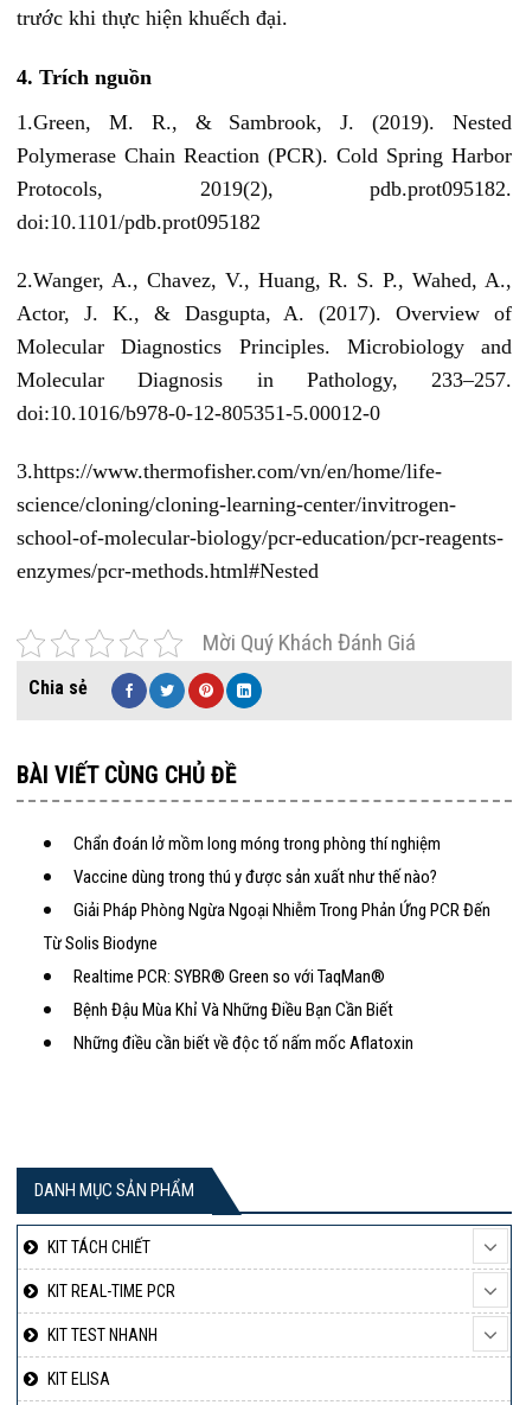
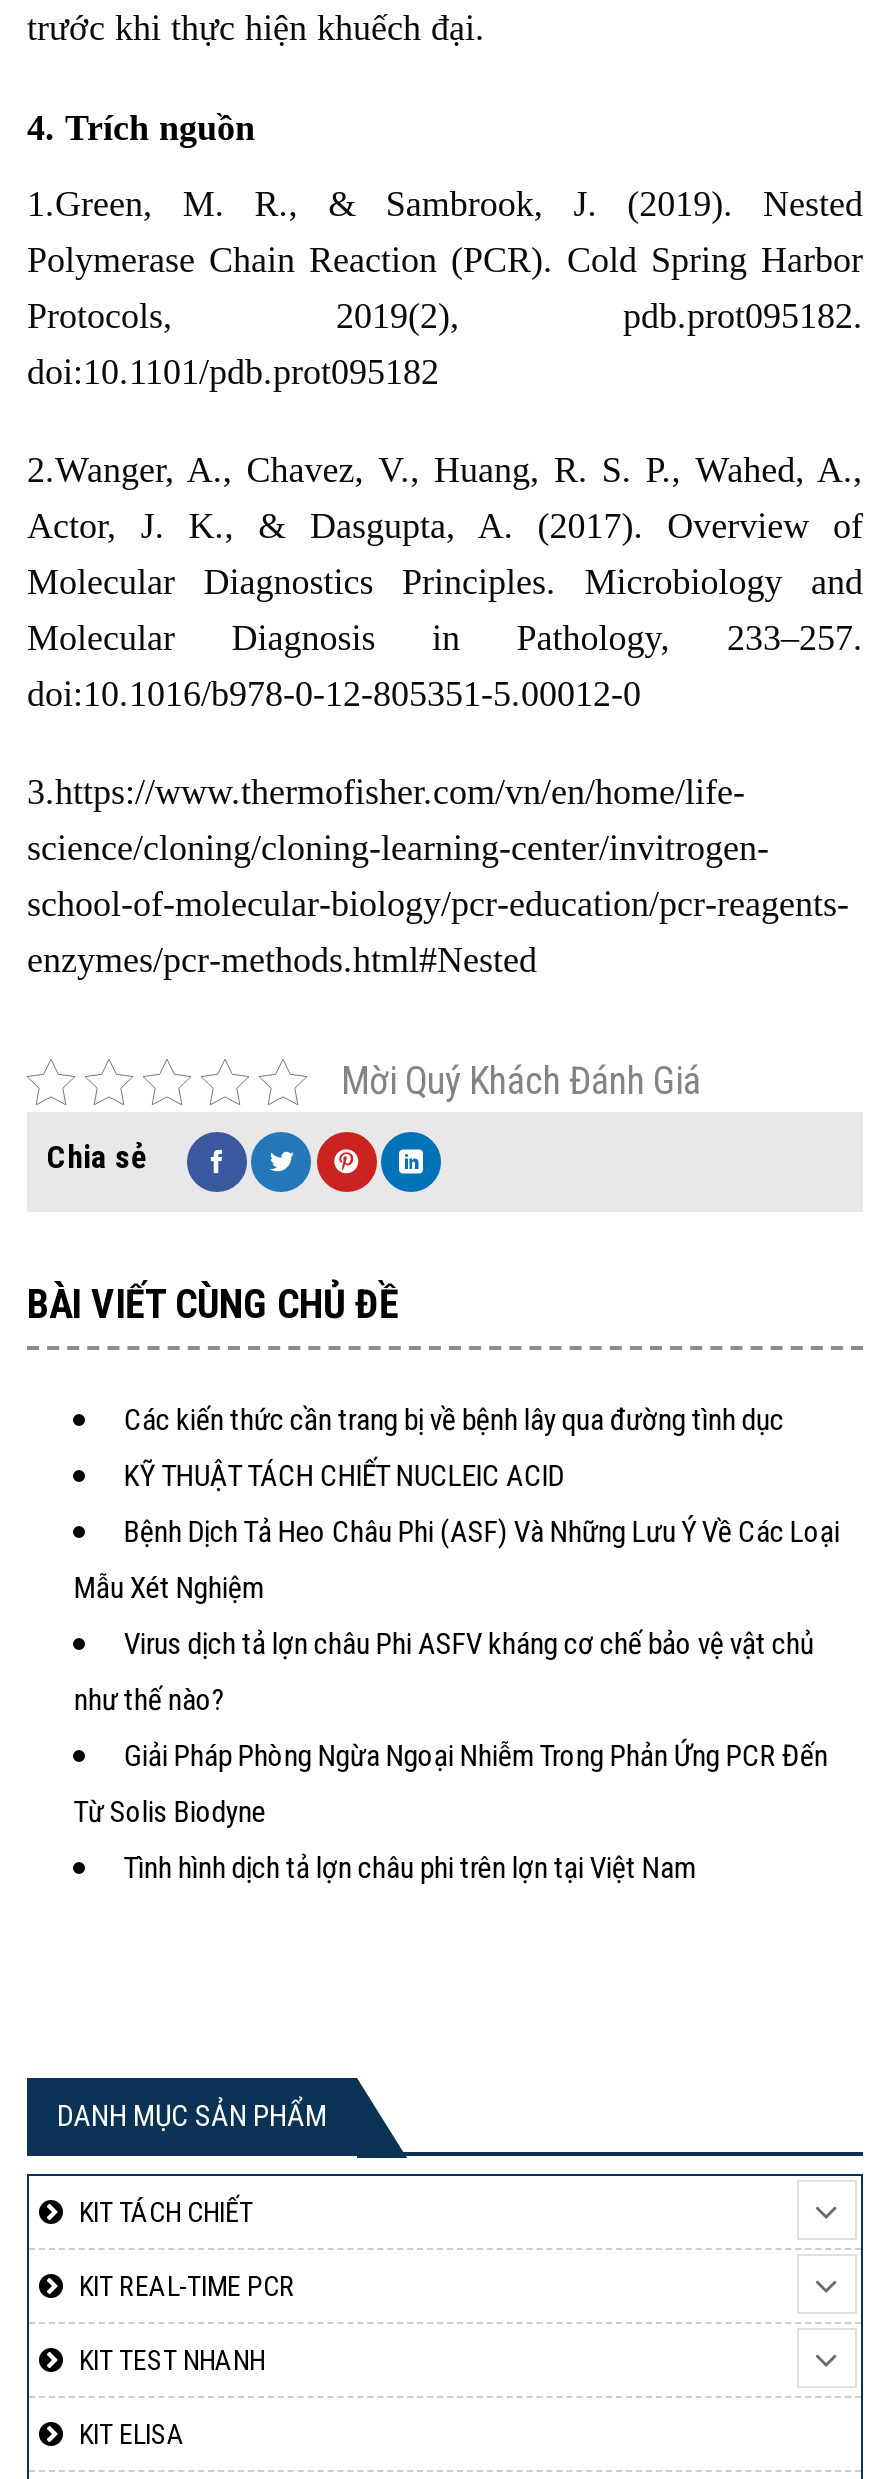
- Chẩn đoán lở mồm long móng trong phòng thí nghiệm
- Vaccine dùng trong thú y được sản xuất như thế nào?
+ Các kiến thức cần trang bị về bệnh lây qua đường tình dục
+ KỸ THUẬT TÁCH CHIẾT NUCLEIC ACID
+ Bệnh Dịch Tả Heo Châu Phi (ASF) Và Những Lưu Ý Về Các Loại
+ Mẫu Xét Nghiệm
+ Virus dịch tả lợn châu Phi ASFV kháng cơ chế bảo vệ vật chủ
+ như thế nào?

moved down: Giải Pháp Phòng Ngừa Ngoại Nhiễm Trong Phản Ứng PCR Đến | Từ Solis Biodyne

- Realtime PCR: SYBR® Green so với TaqMan®
- Bệnh Đậu Mùa Khỉ Và Những Điều Bạn Cần Biết
- Những điều cần biết về độc tố nấm mốc Aflatoxin
+ Tình hình dịch tả lợn châu phi trên lợn tại Việt Nam
